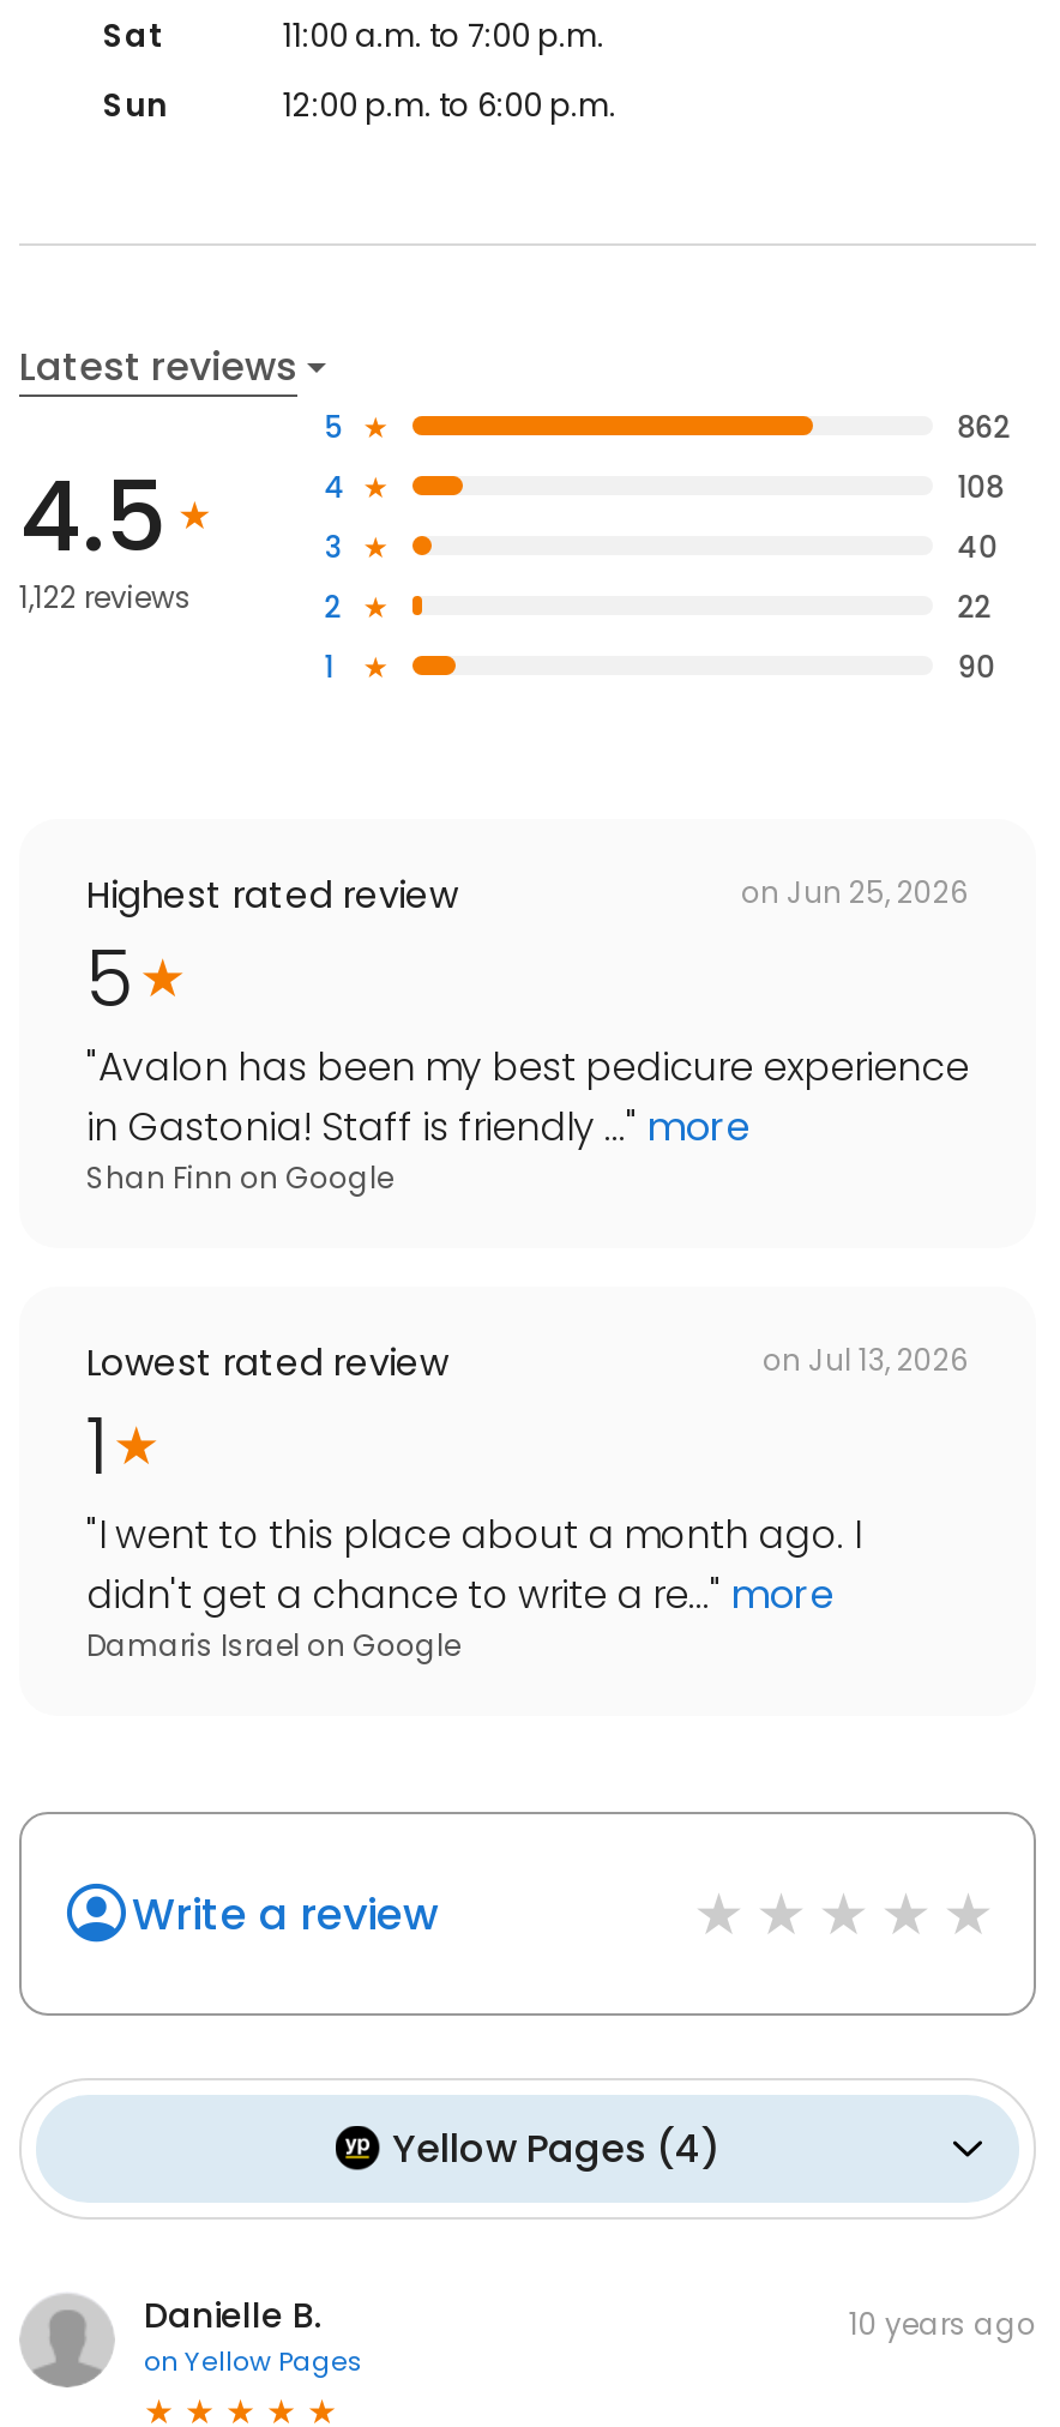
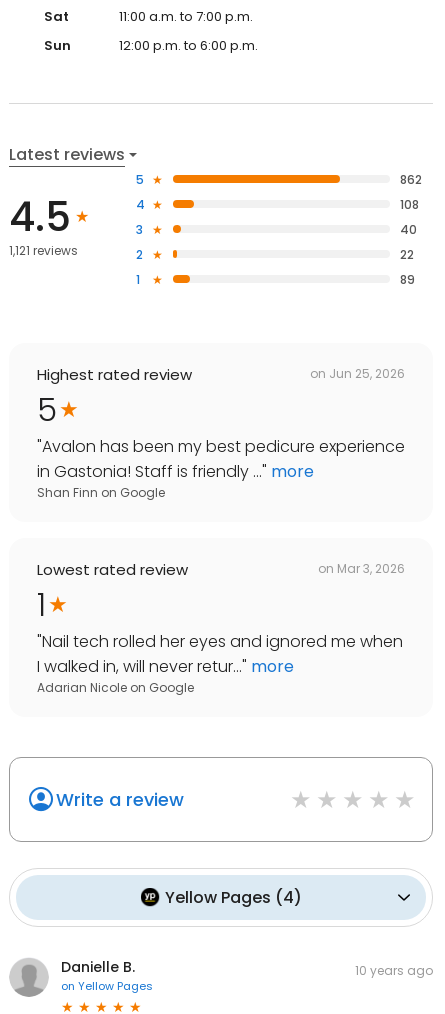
- 1,122 reviews
+ 1,121 reviews

- 90
+ 89

- on Jul 13, 2026
+ on Mar 3, 2026

- " I went to this place about a month ago. I
- didn't get a chance to write a re... " more
- Damaris Israel on Google
+ " Nail tech rolled her eyes and ignored me when
+ I walked in, will never retur... " more
+ Adarian Nicole on Google
